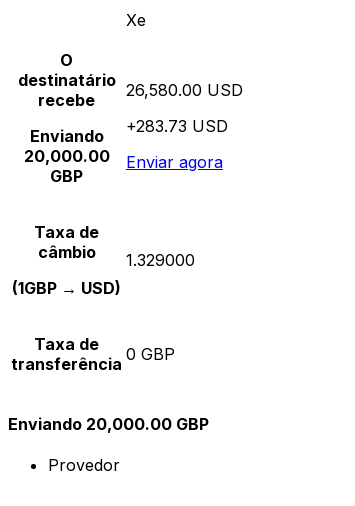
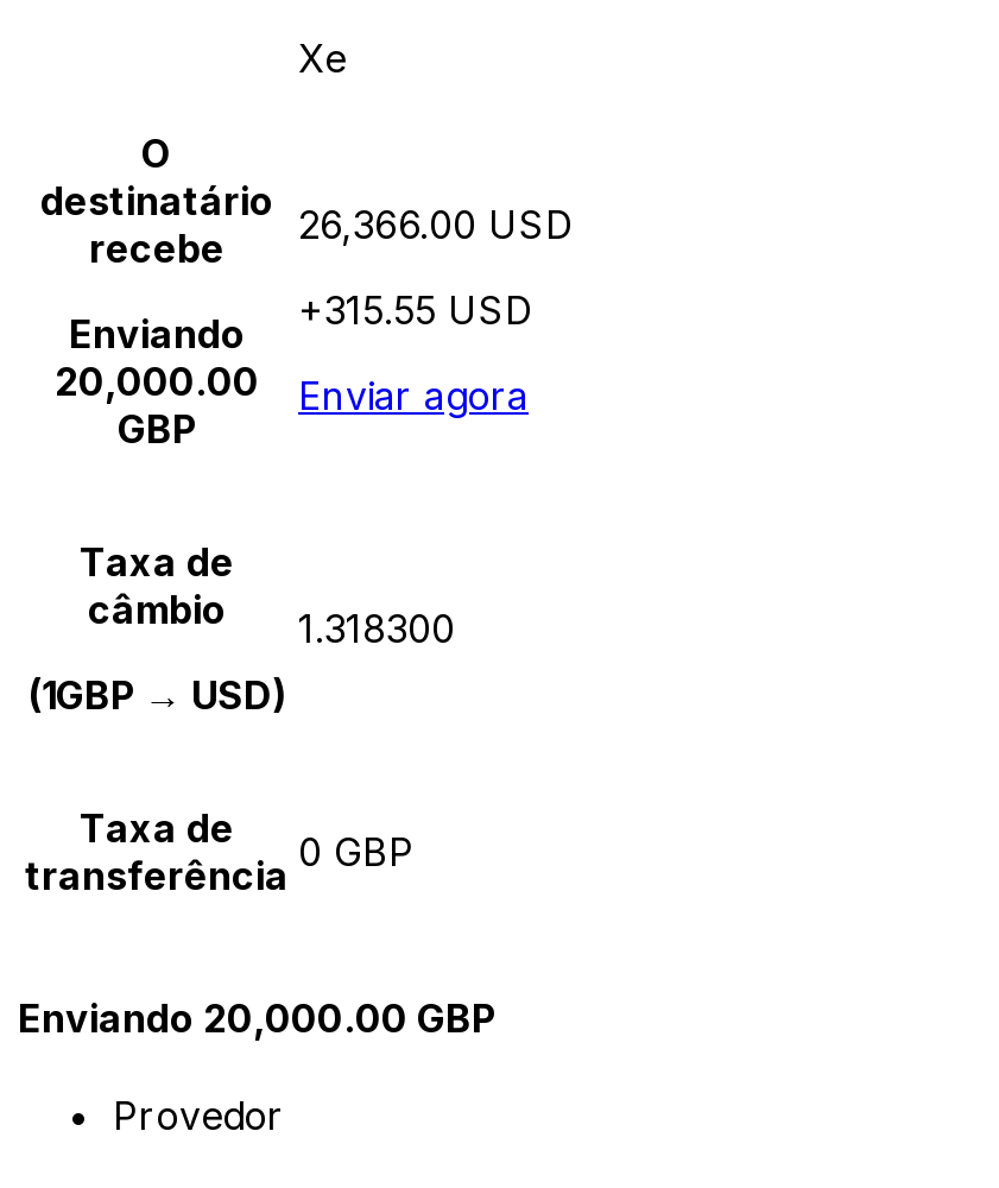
- destinatário recebe 26,580.00 USD
+ destinatário recebe 26,366.00 USD

- Enviando +283.73 USD
+ Enviando +315.55 USD

- câmbio 1.329000
+ câmbio 1.318300
